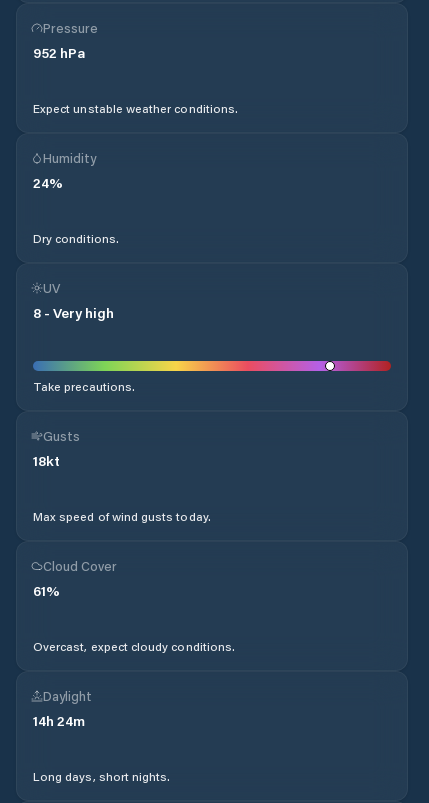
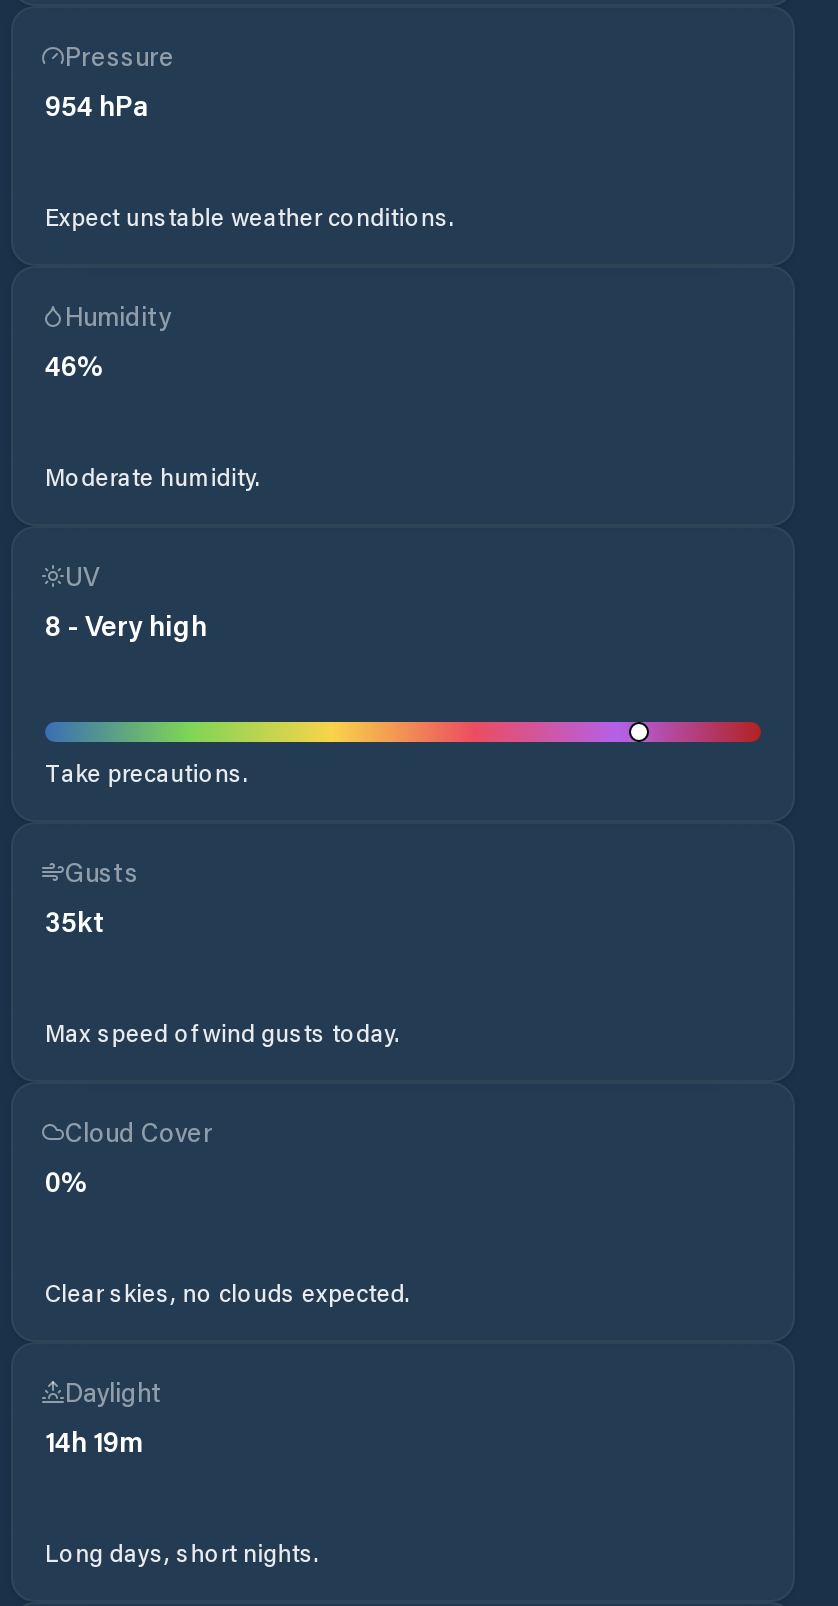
- 952 hPa
+ 954 hPa

- 24%
+ 46%

- Dry conditions.
+ Moderate humidity.

- 18kt
+ 35kt

- 61%
+ 0%

- Overcast, expect cloudy conditions.
+ Clear skies, no clouds expected.

- 14h 24m
+ 14h 19m
